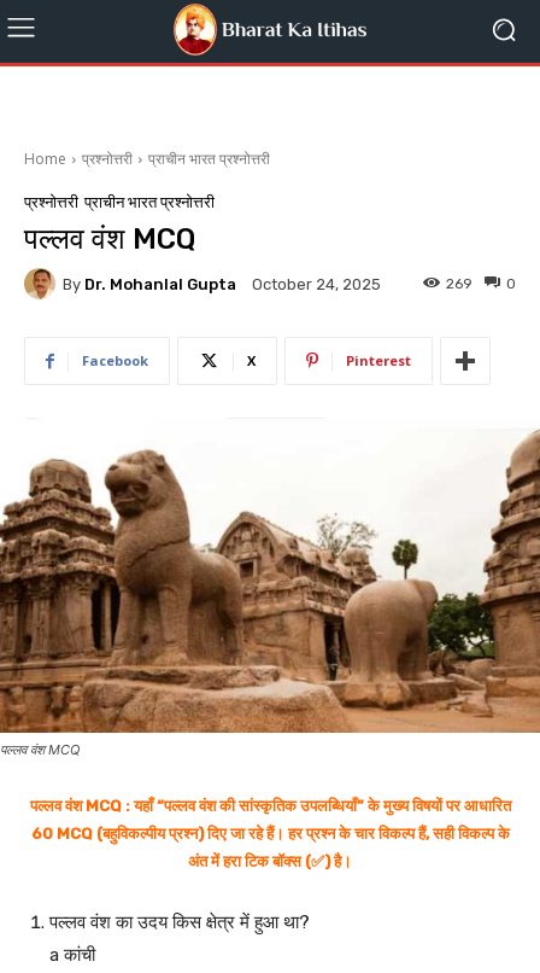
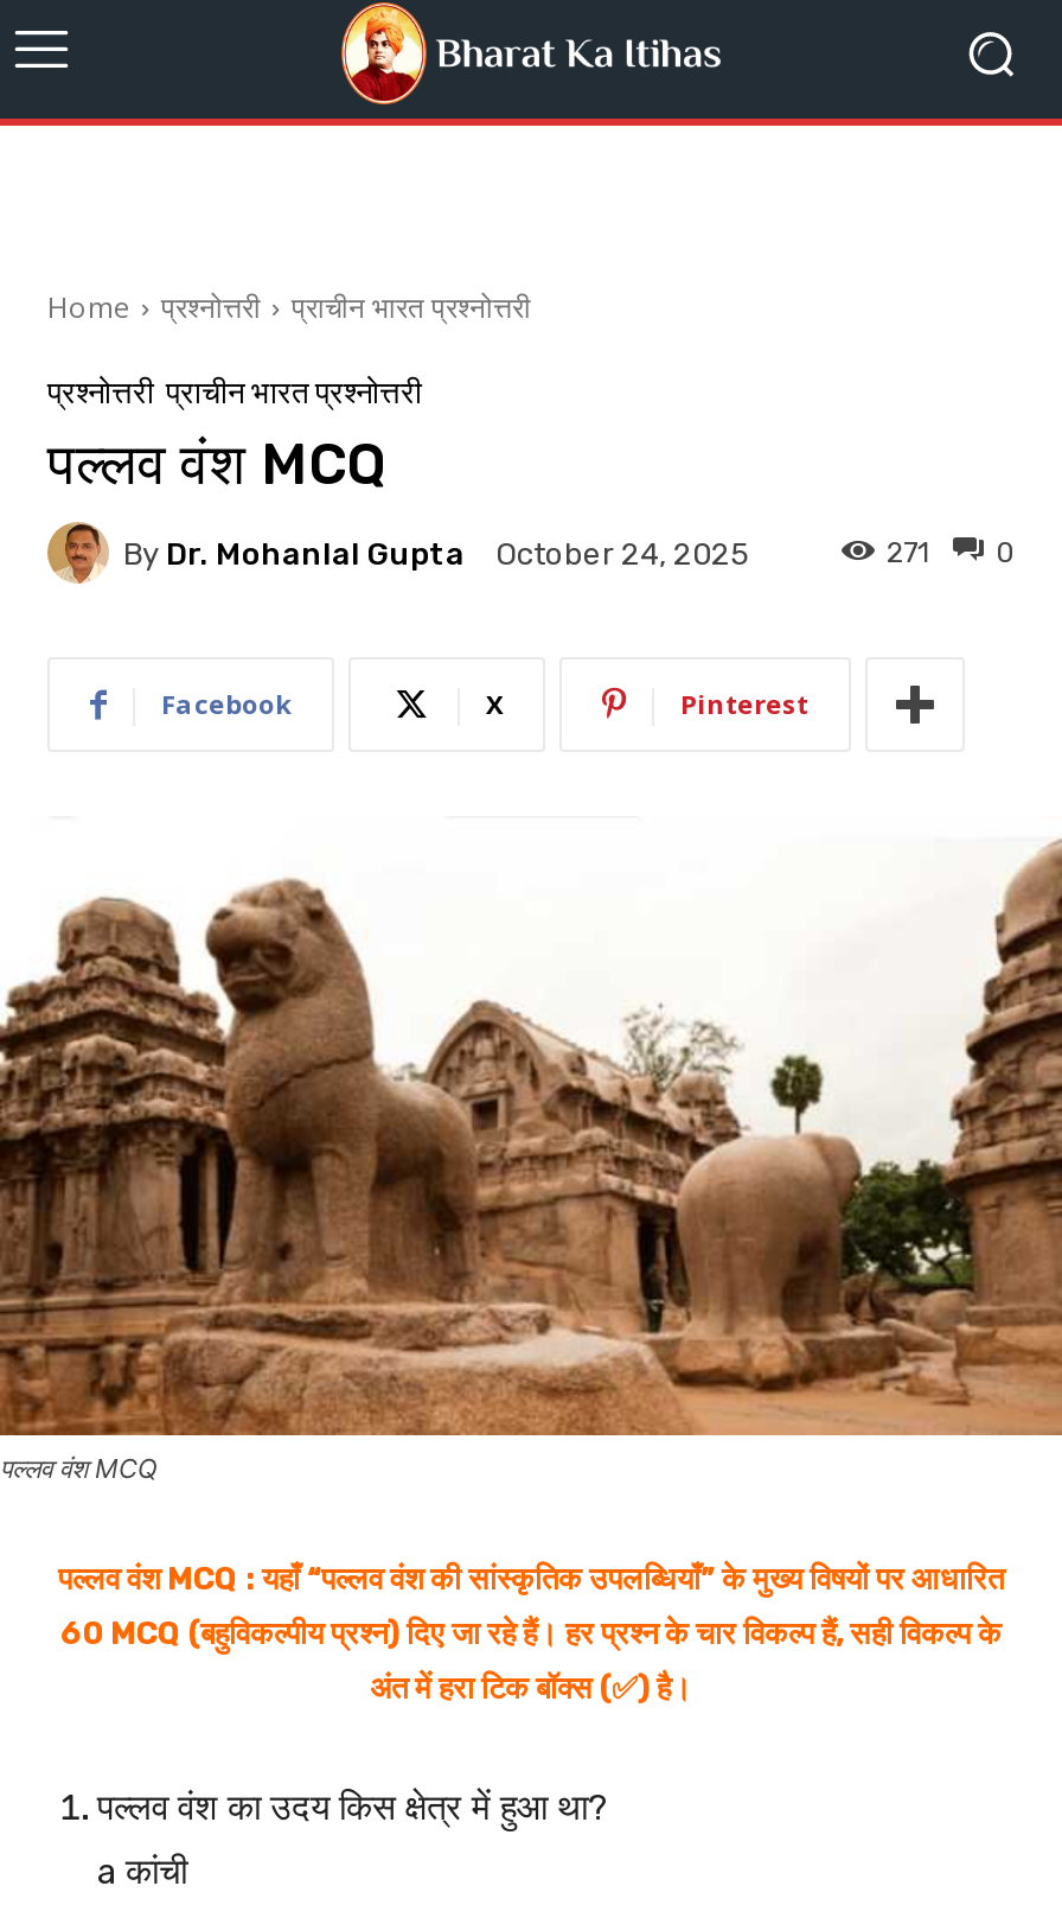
- 269 0
+ 271 0
